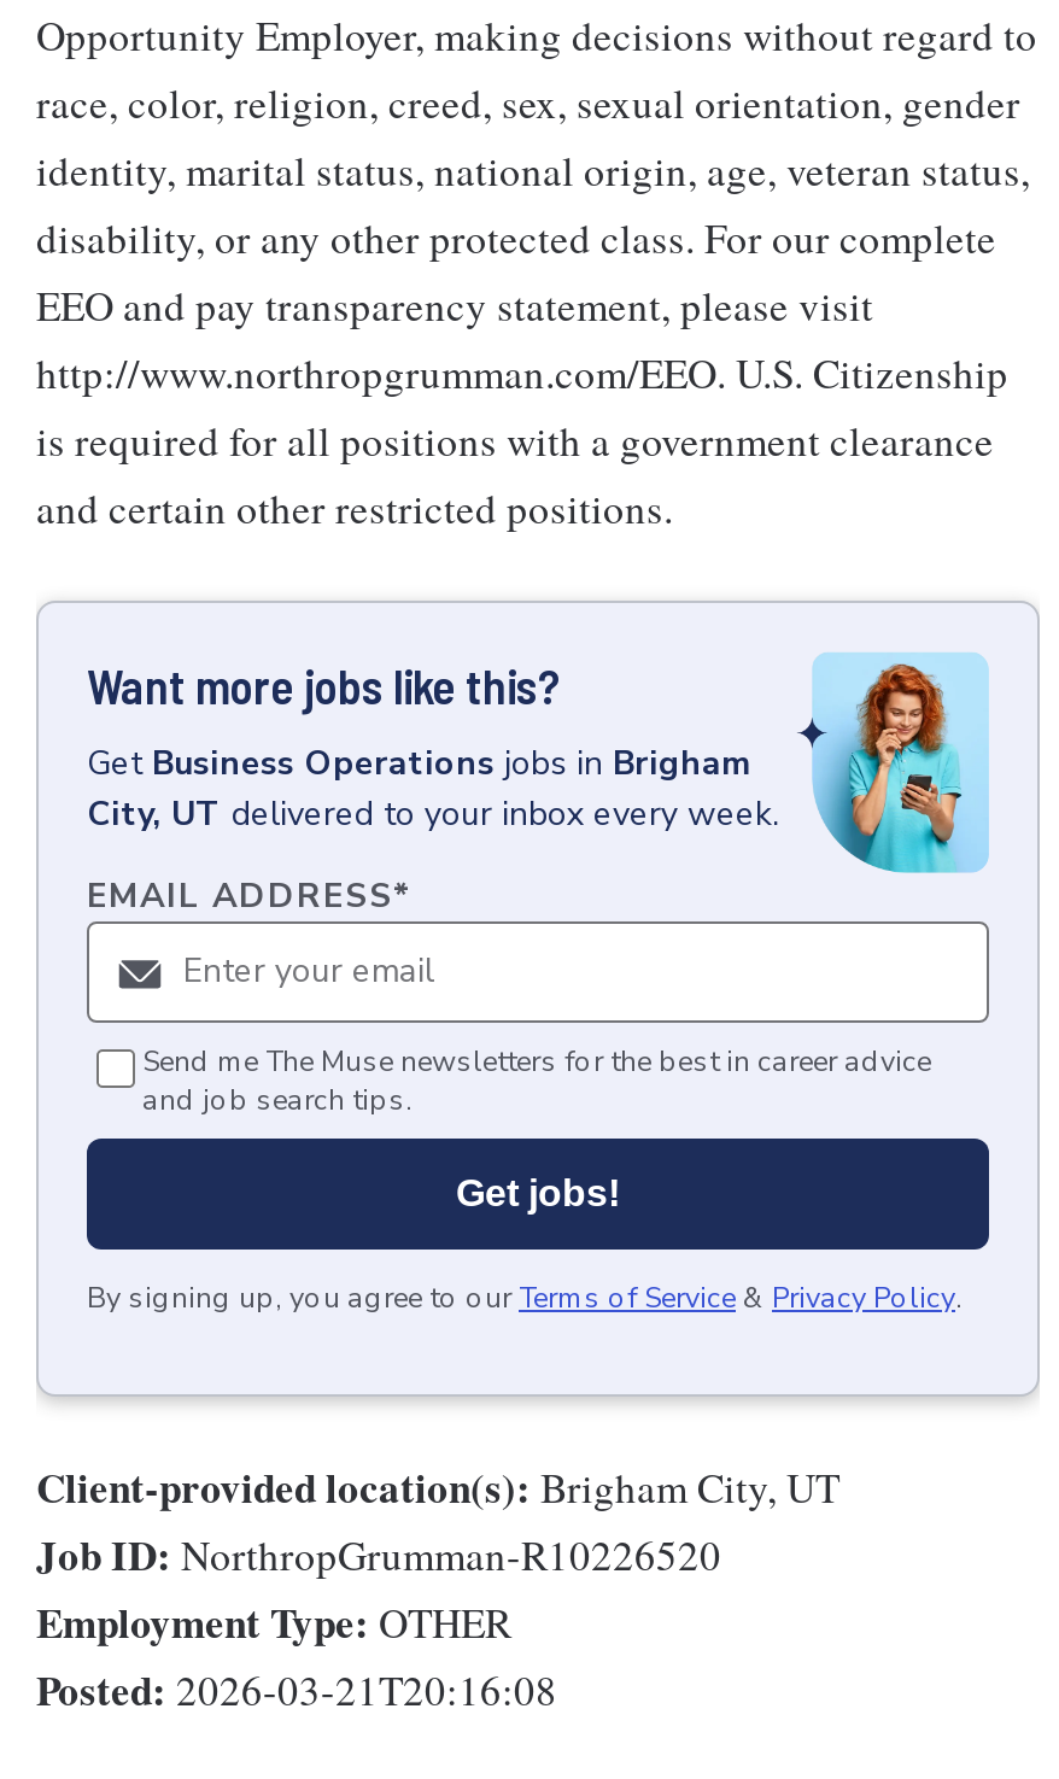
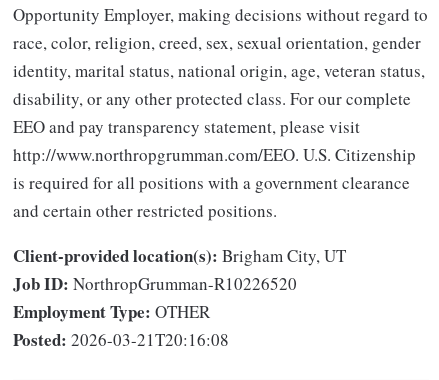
- [image]
- Want more jobs like this?
- Get Business Operations jobs in Brigham
- City, UT delivered to your inbox every week.
- EMAIL ADDRESS*

- Send me The Muse newsletters for the best in career advice
- and job search tips.
- Get jobs!
- By signing up, you agree to our Terms of Service & Privacy Policy.
